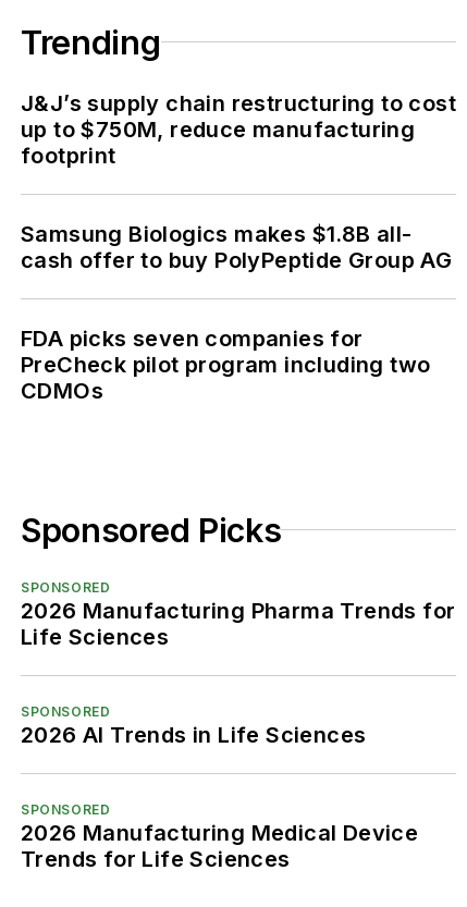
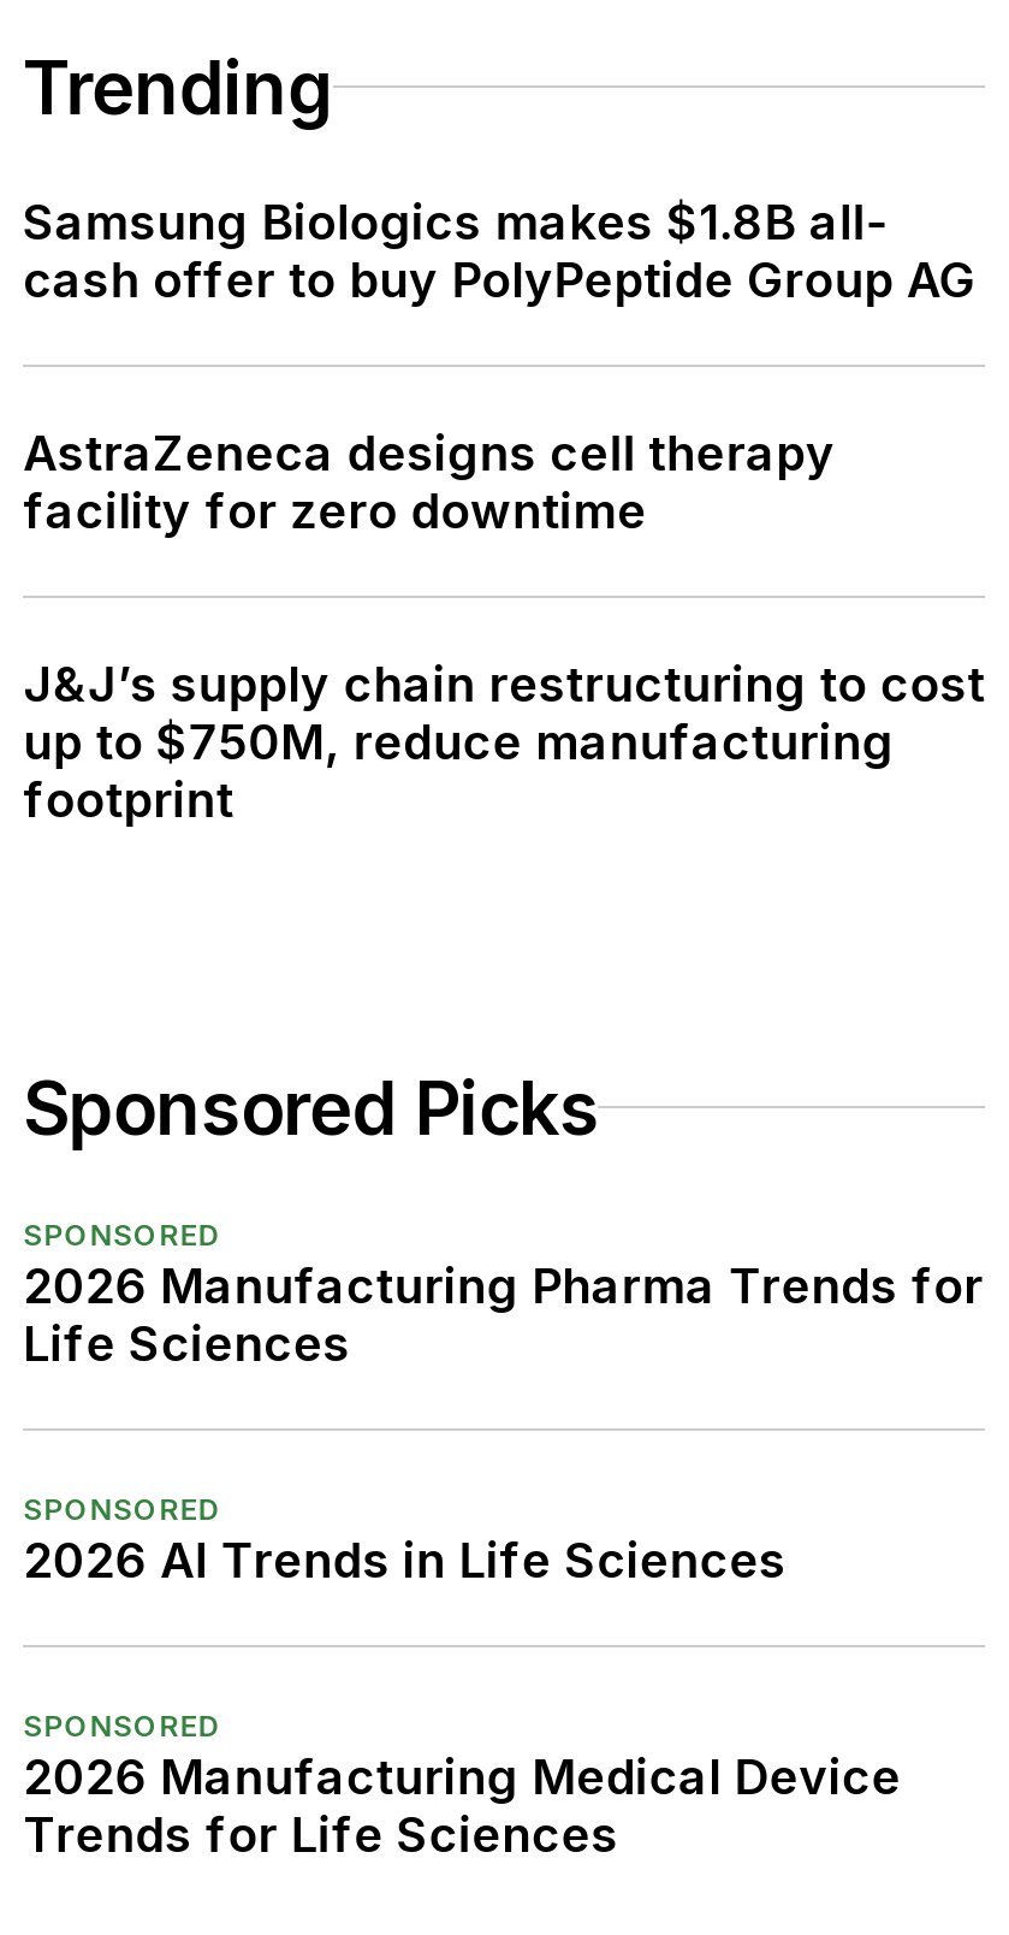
+ AstraZeneca designs cell therapy
+ facility for zero downtime

moved down: J&J’s supply chain restructuring to cost | up to $750M, reduce manufacturing | footprint

moved up: Samsung Biologics makes $1.8B all- | cash offer to buy PolyPeptide Group AG

- FDA picks seven companies for
- PreCheck pilot program including two
- CDMOs
